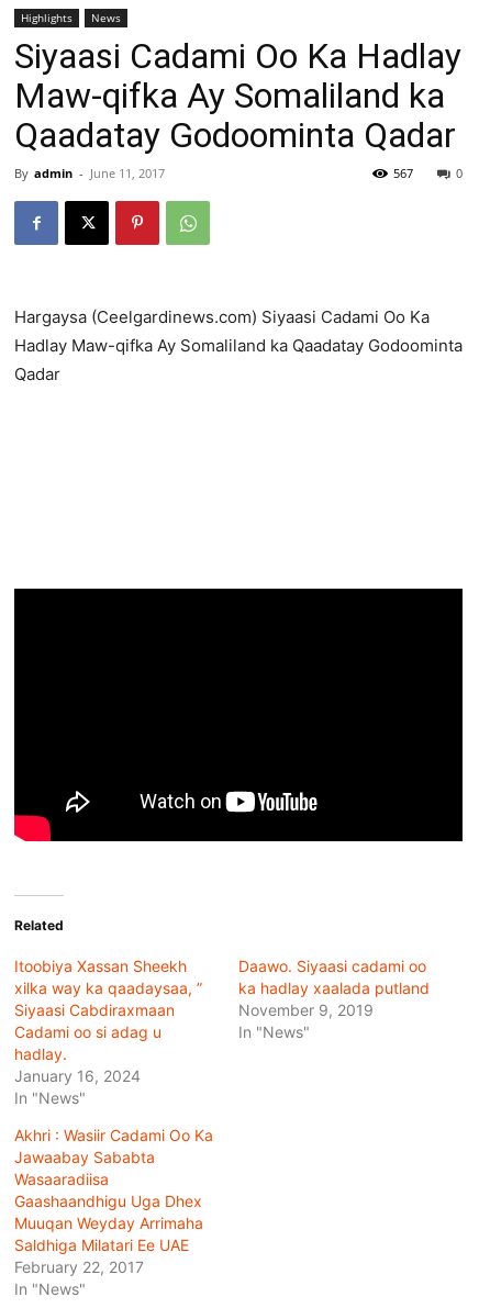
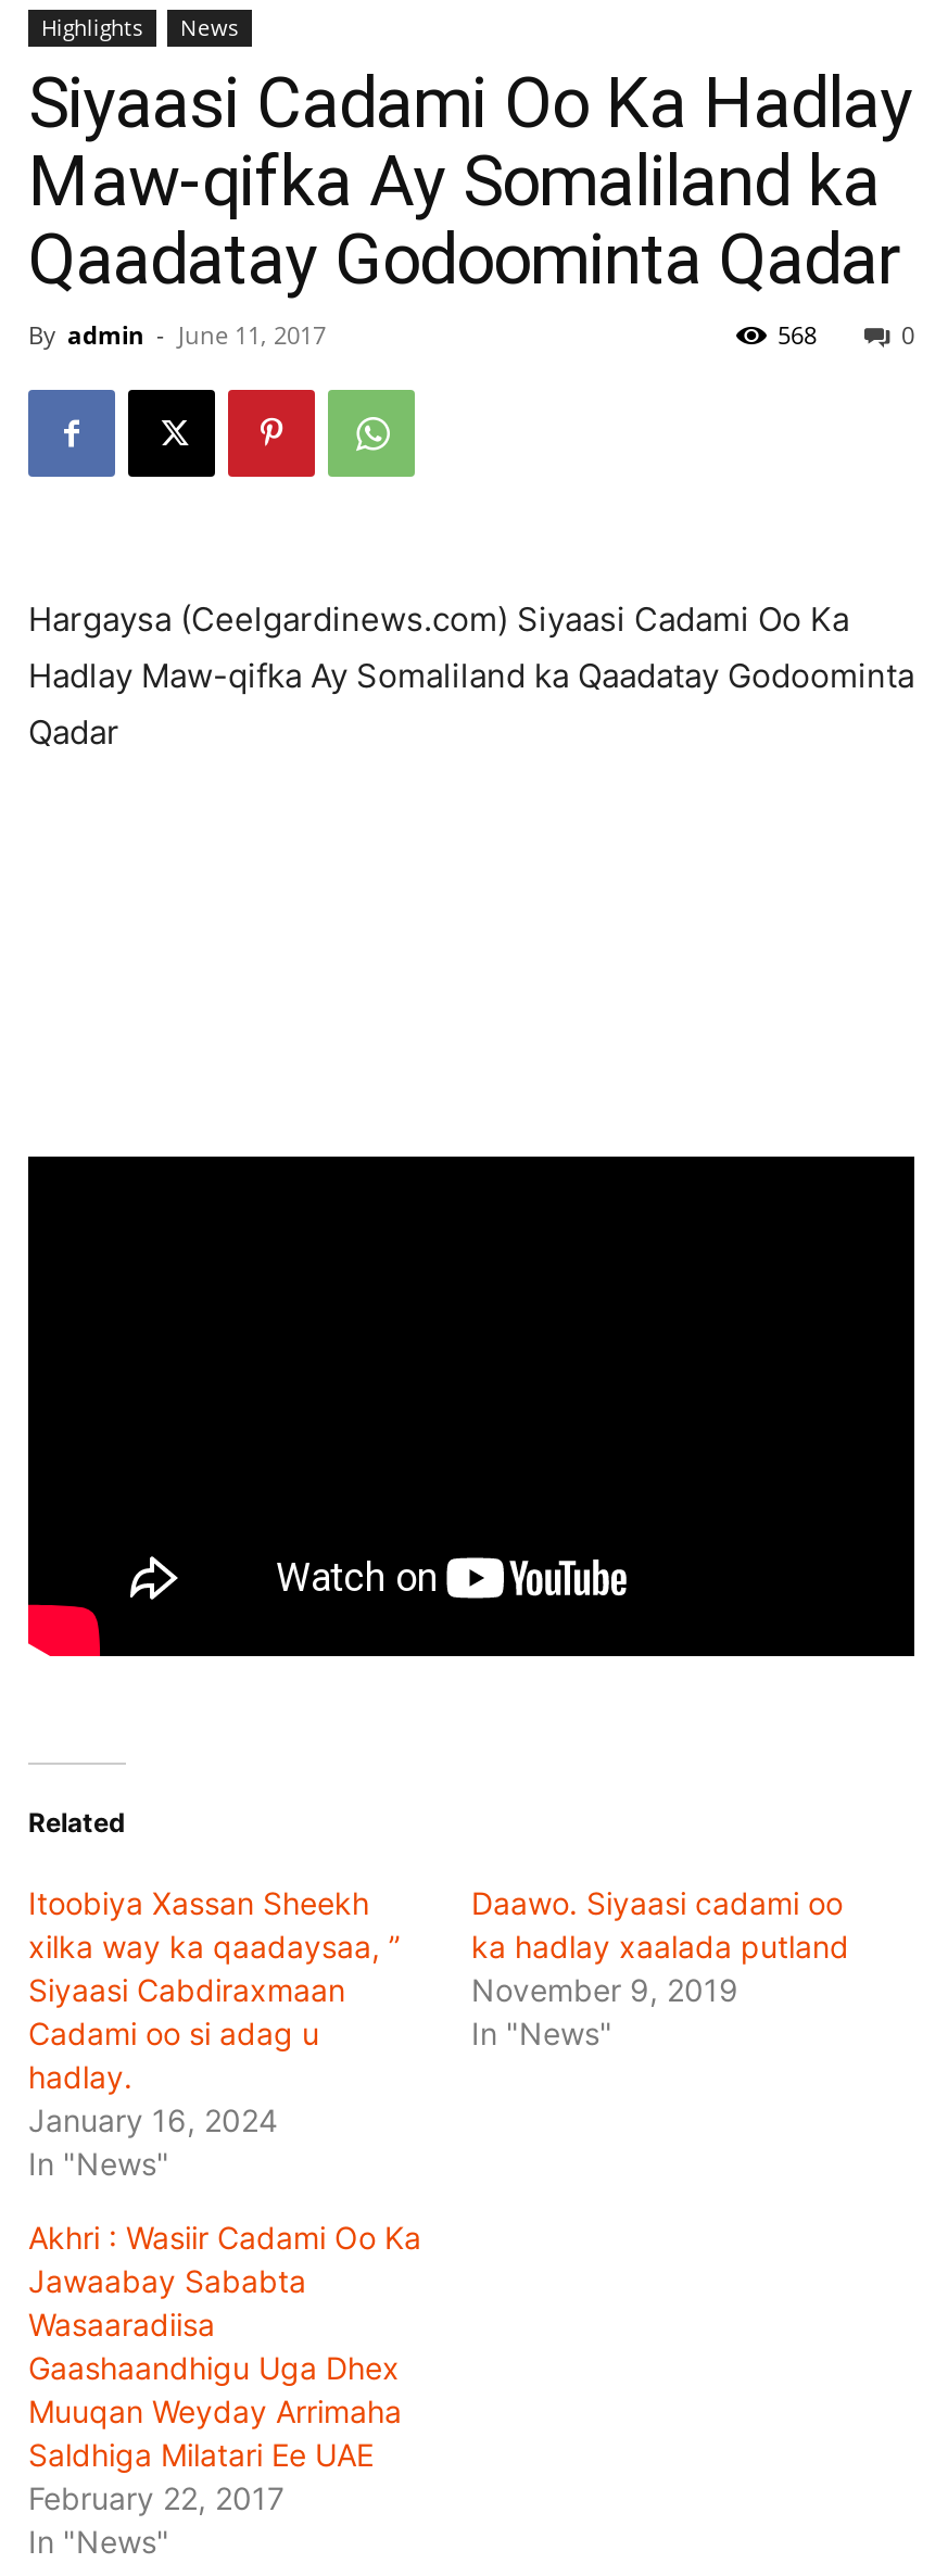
- 567
+ 568
